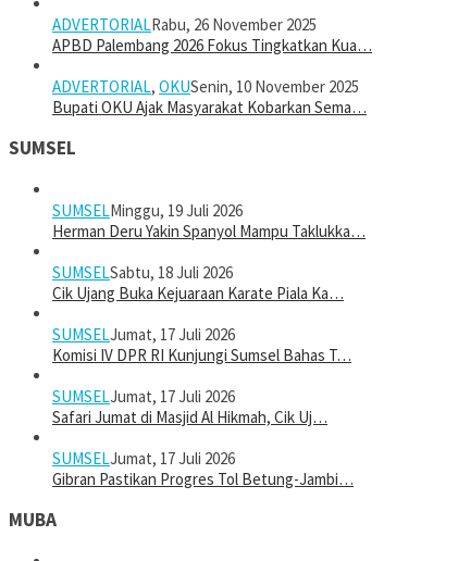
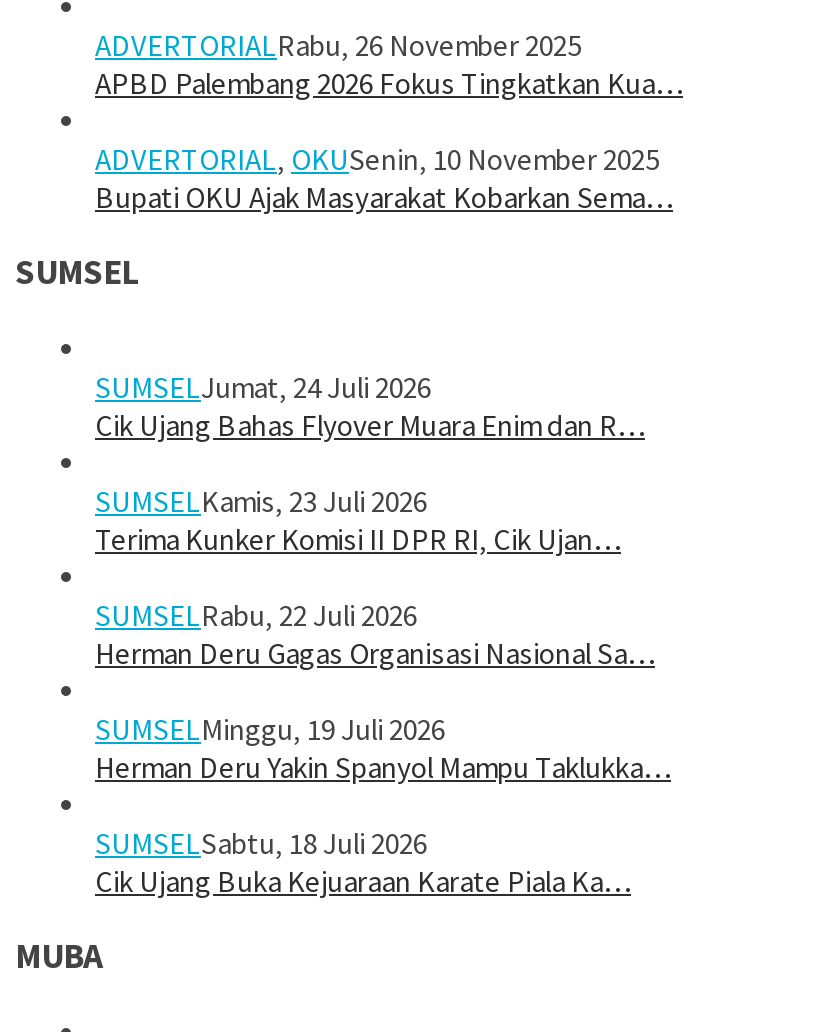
+ SUMSELJumat, 24 Juli 2026
+ Cik Ujang Bahas Flyover Muara Enim dan R…
+ SUMSELKamis, 23 Juli 2026
+ Terima Kunker Komisi II DPR RI, Cik Ujan…
+ SUMSELRabu, 22 Juli 2026
+ Herman Deru Gagas Organisasi Nasional Sa…

moved down: SUMSELMinggu, 19 Juli 2026 | Herman Deru Yakin Spanyol Mampu Taklukka… | SUMSELSabtu, 18 Juli 2026 | Cik Ujang Buka Kejuaraan Karate Piala Ka…

- SUMSEL Jumat, 17 Juli 2026
- Komisi IV DPR RI Kunjungi Sumsel Bahas T…
- SUMSEL Jumat, 17 Juli 2026
- Safari Jumat di Masjid Al Hikmah, Cik Uj…
- SUMSEL Jumat, 17 Juli 2026
- Gibran Pastikan Progres Tol Betung-Jambi…
